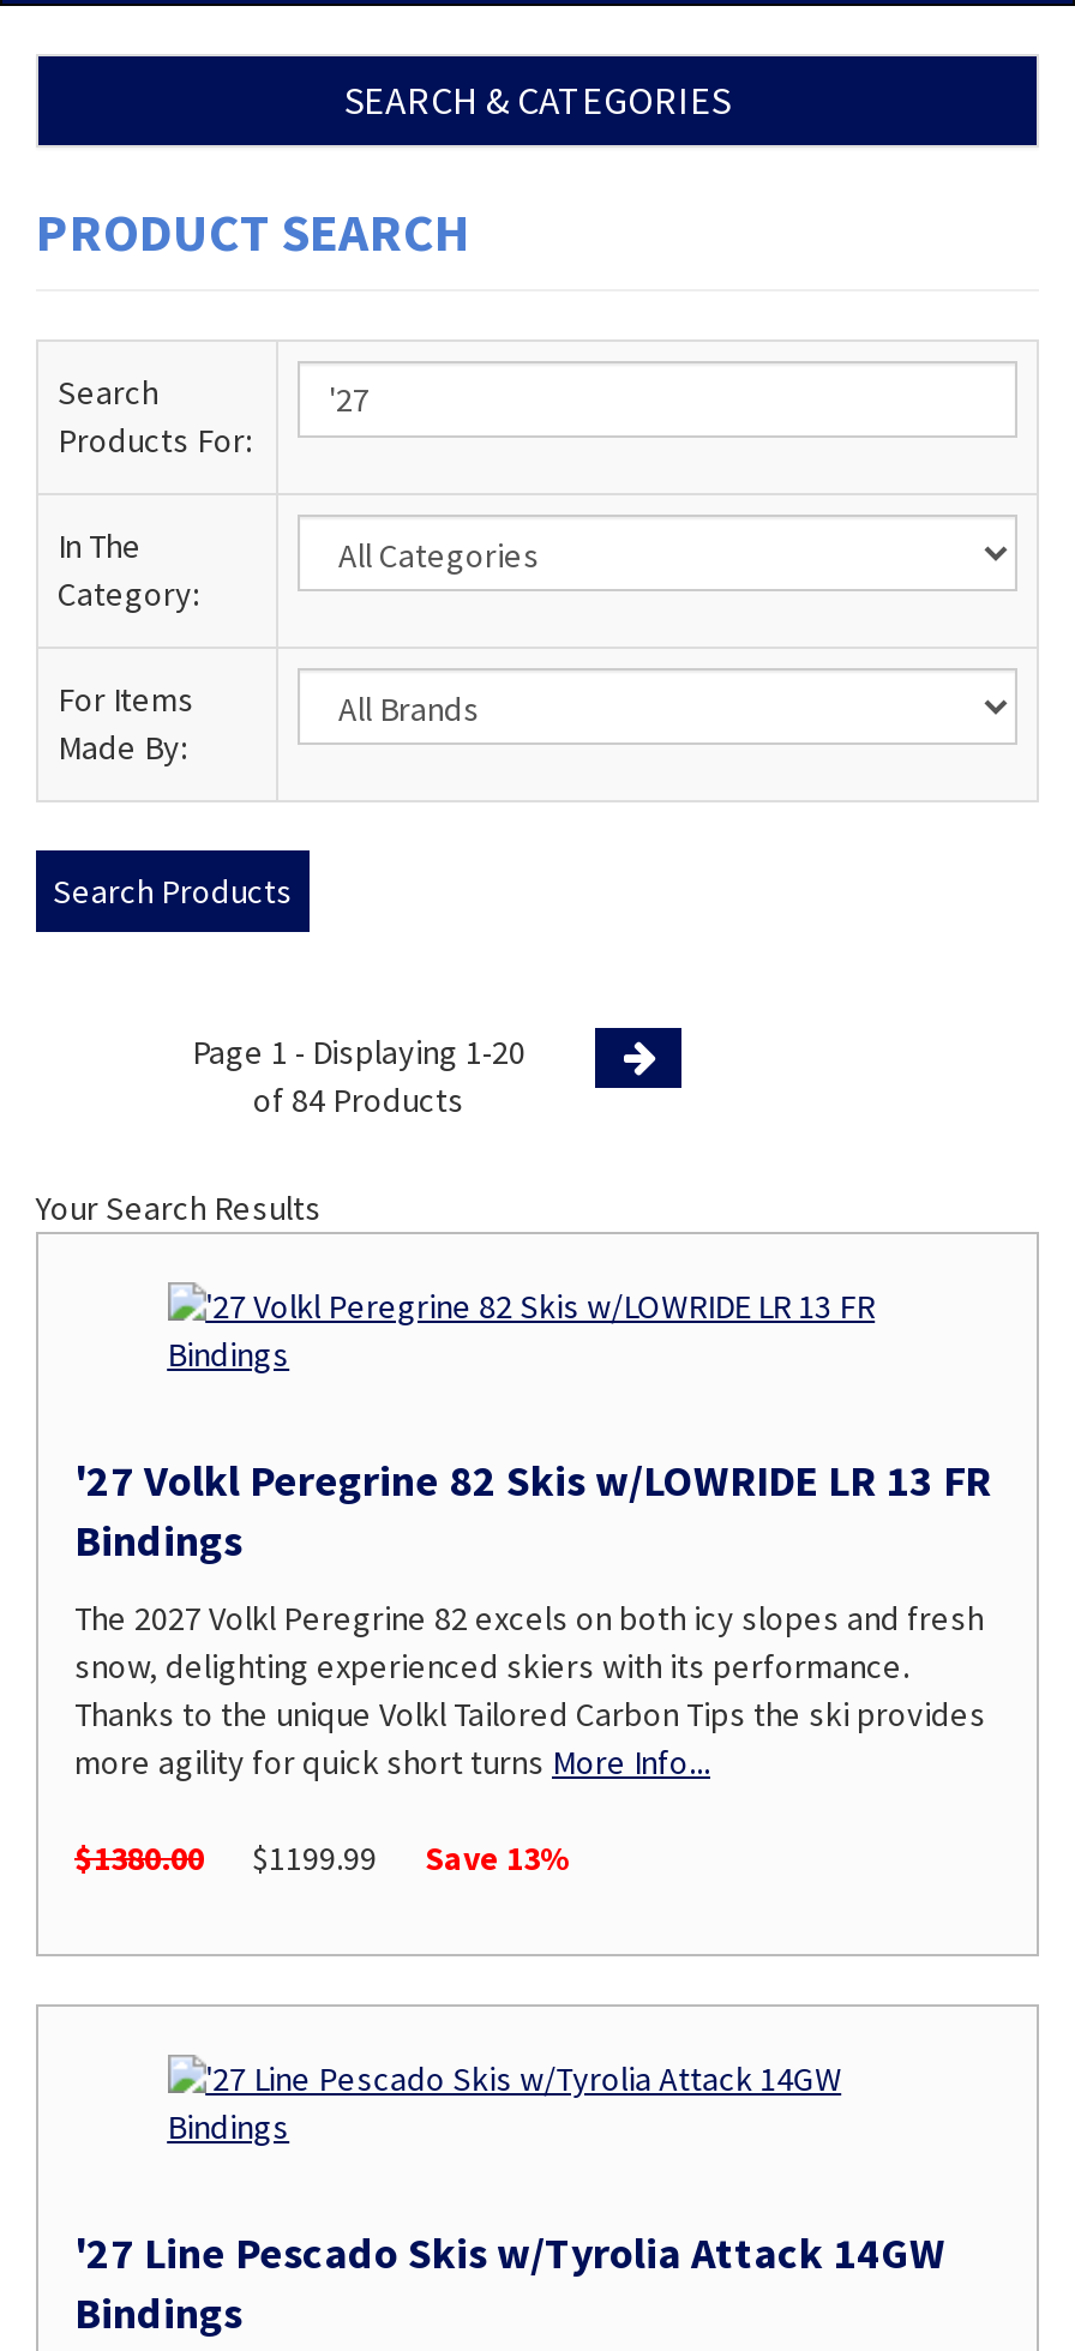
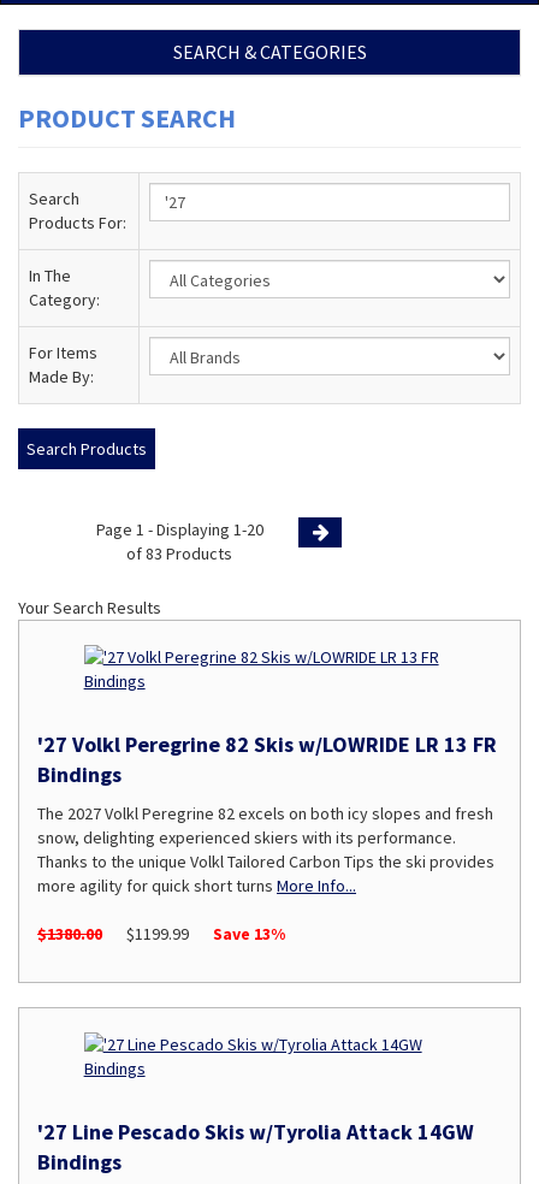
- of 84 Products
+ of 83 Products
